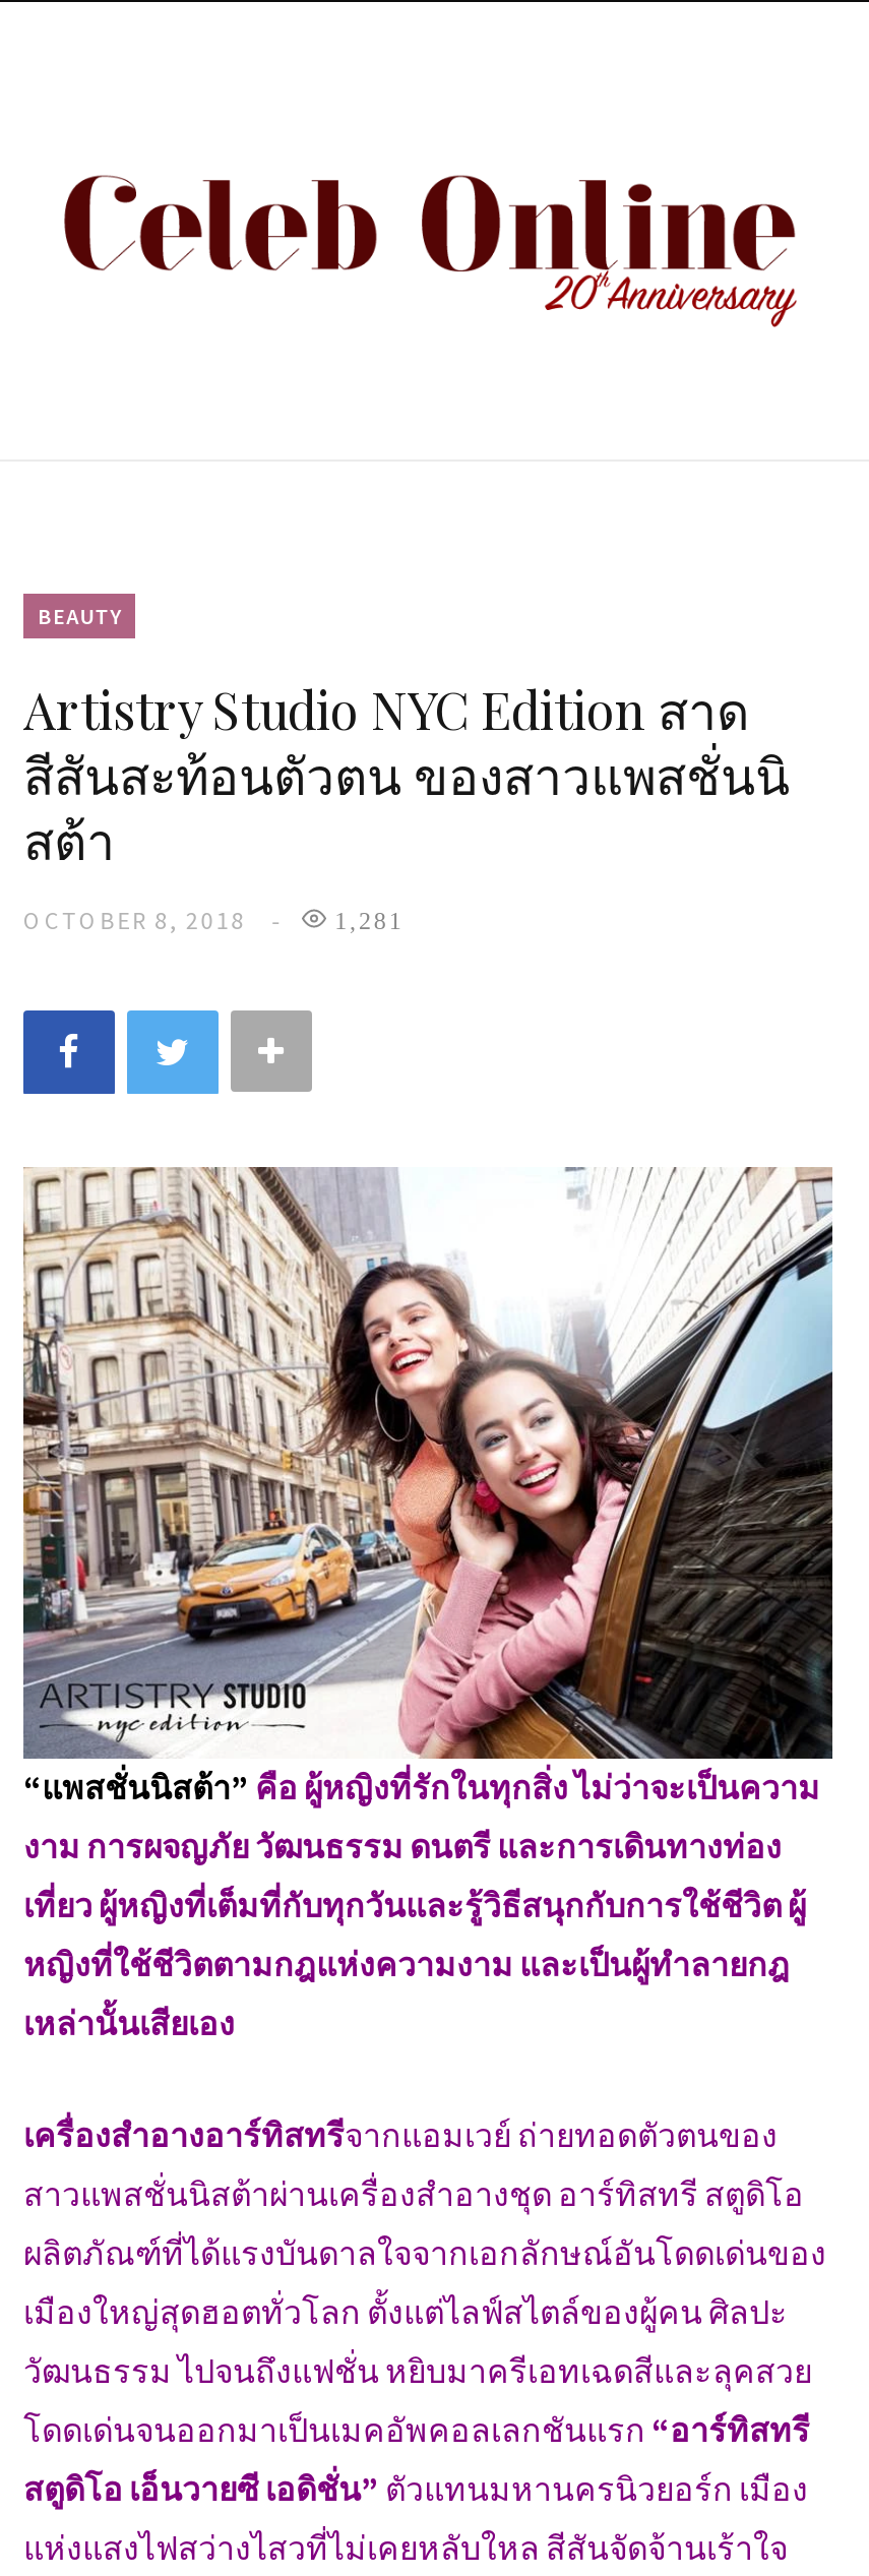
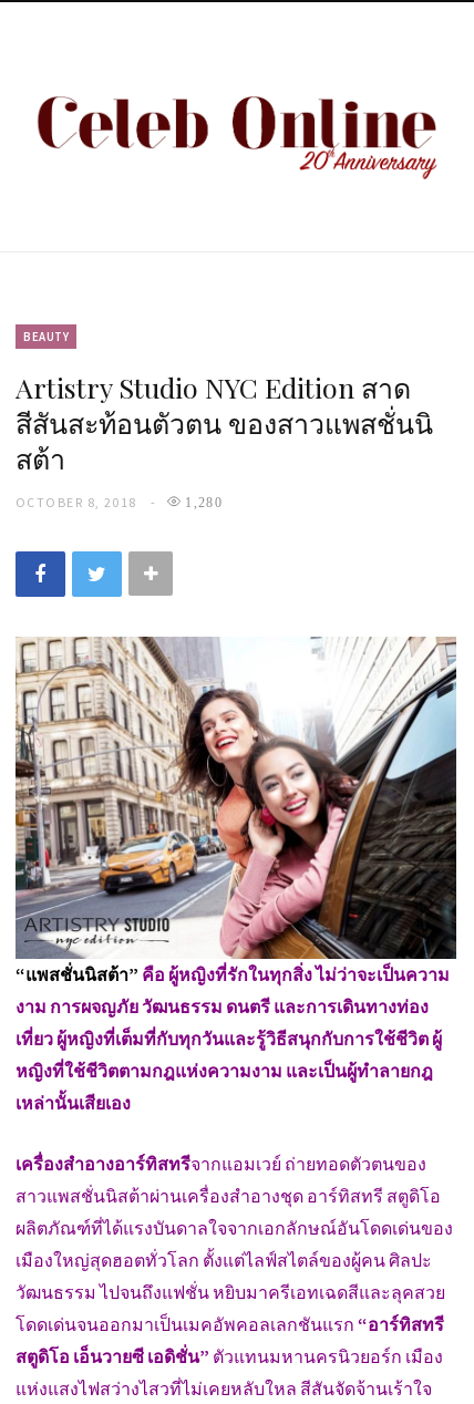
- 1,281
+ 1,280
